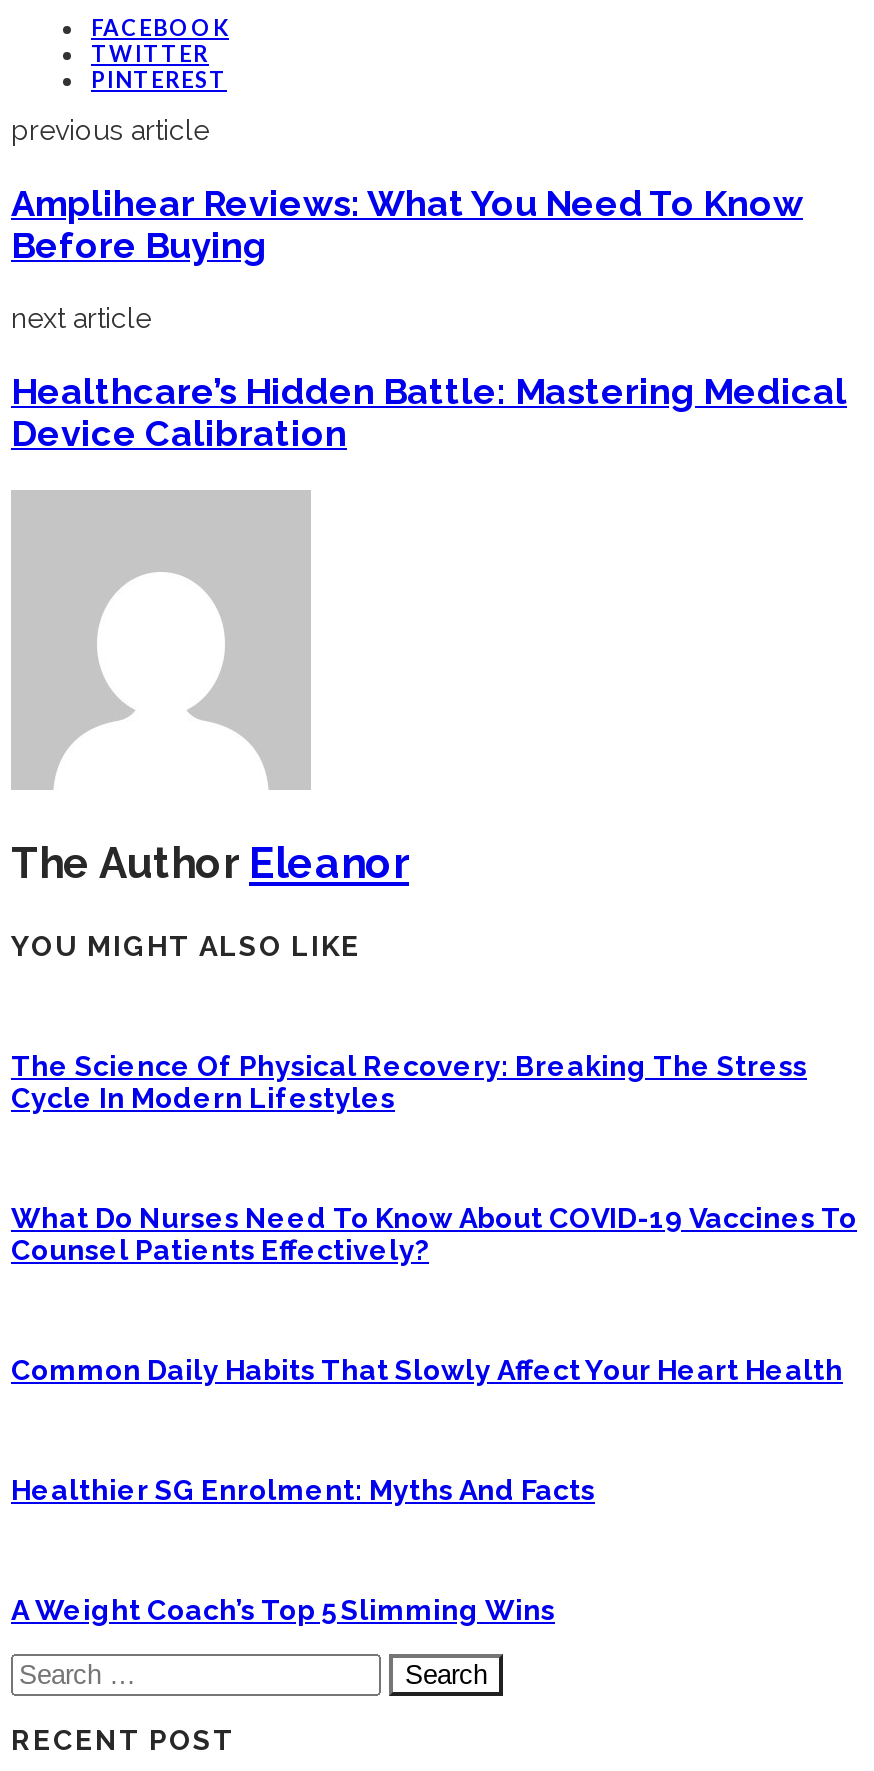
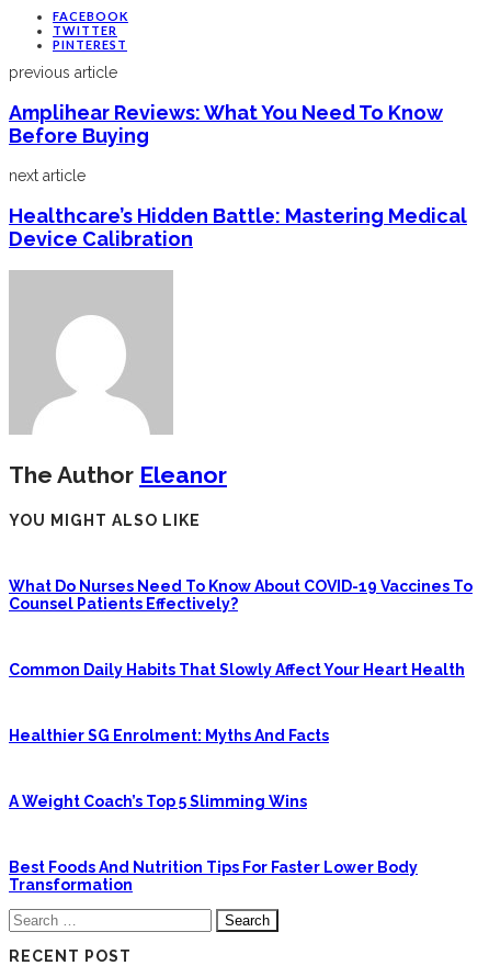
- The Science Of Physical Recovery: Breaking The Stress
- Cycle In Modern Lifestyles

moved up: What Do Nurses Need To Know About COVID-19 Vaccines To | Counsel Patients Effectively? | Common Daily Habits That Slowly Affect Your Heart Health | Healthier SG Enrolment: Myths And Facts | A Weight Coach’s Top 5 Slimming Wins

+ Best Foods And Nutrition Tips For Faster Lower Body
+ Transformation
